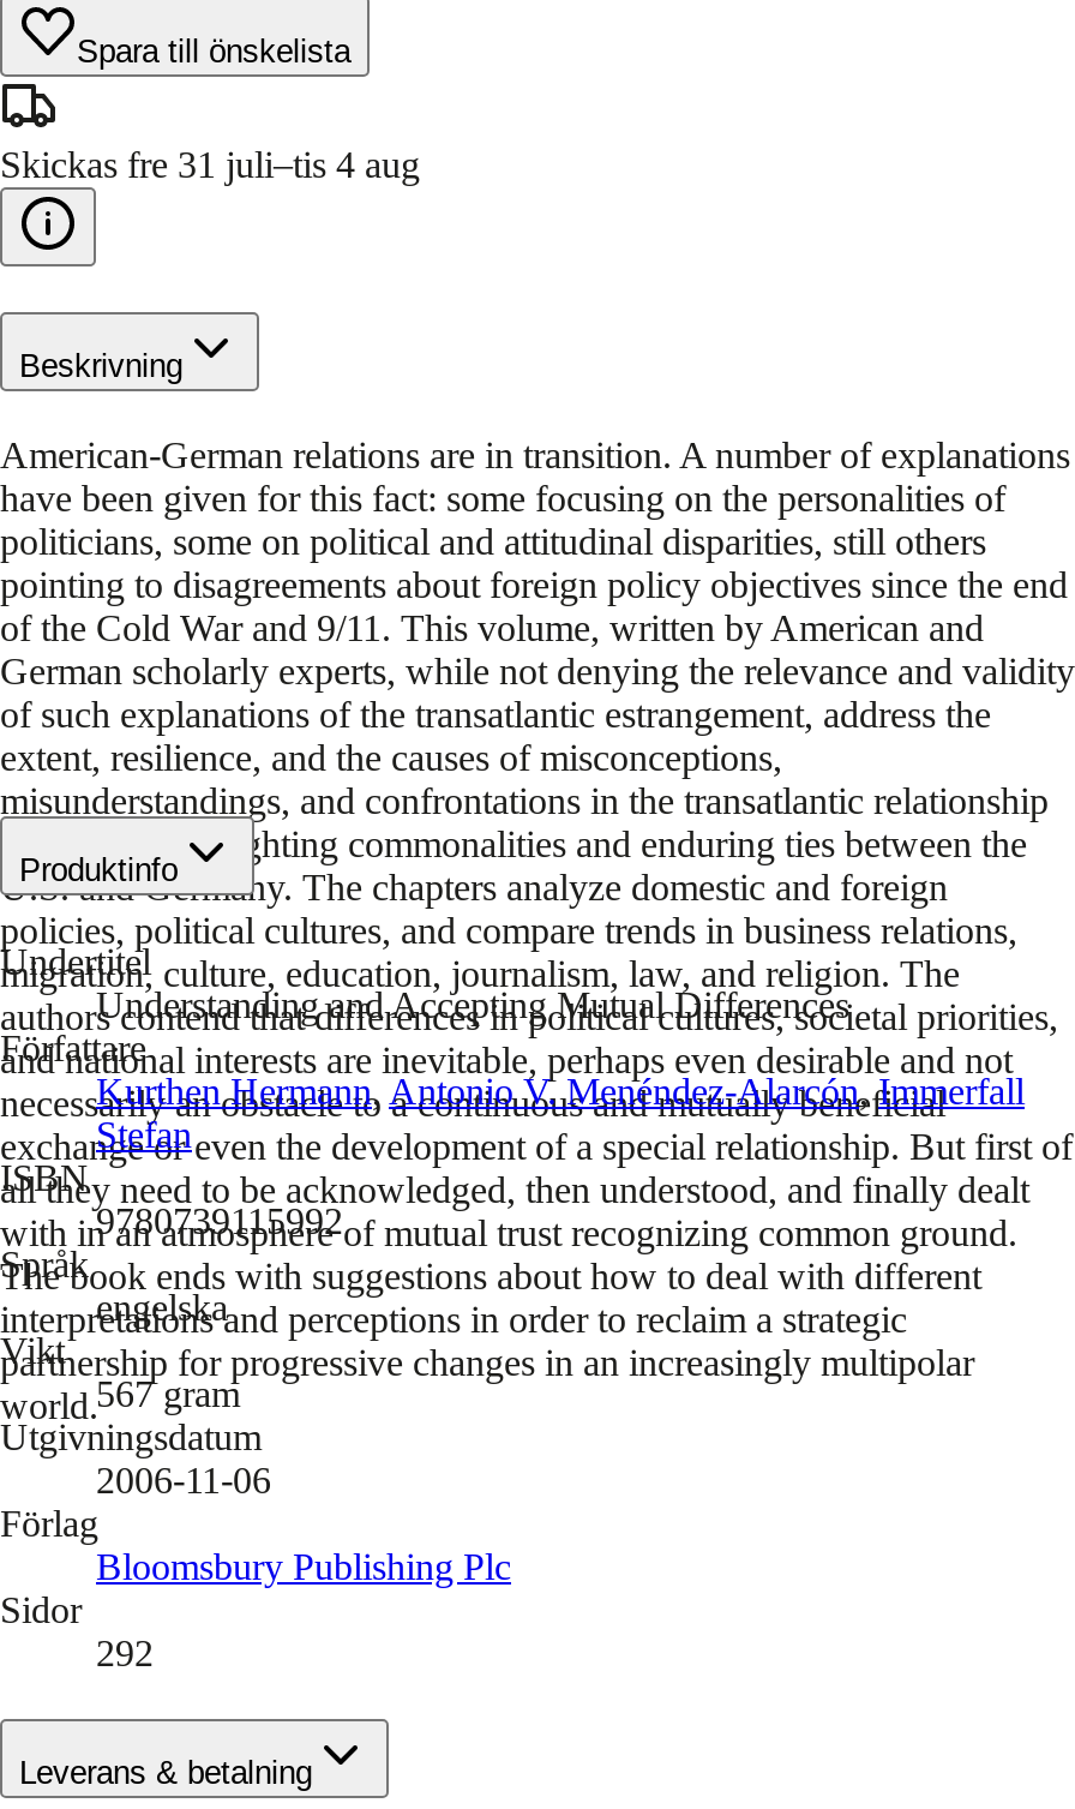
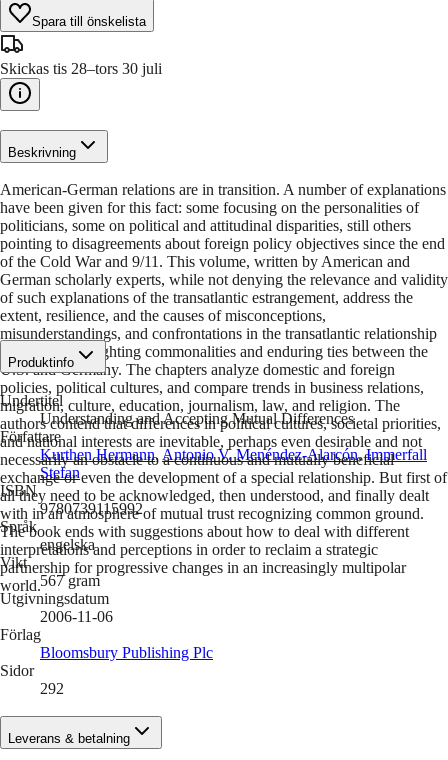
- Skickas fre 31 juli–tis 4 aug
+ Skickas tis 28–tors 30 juli
